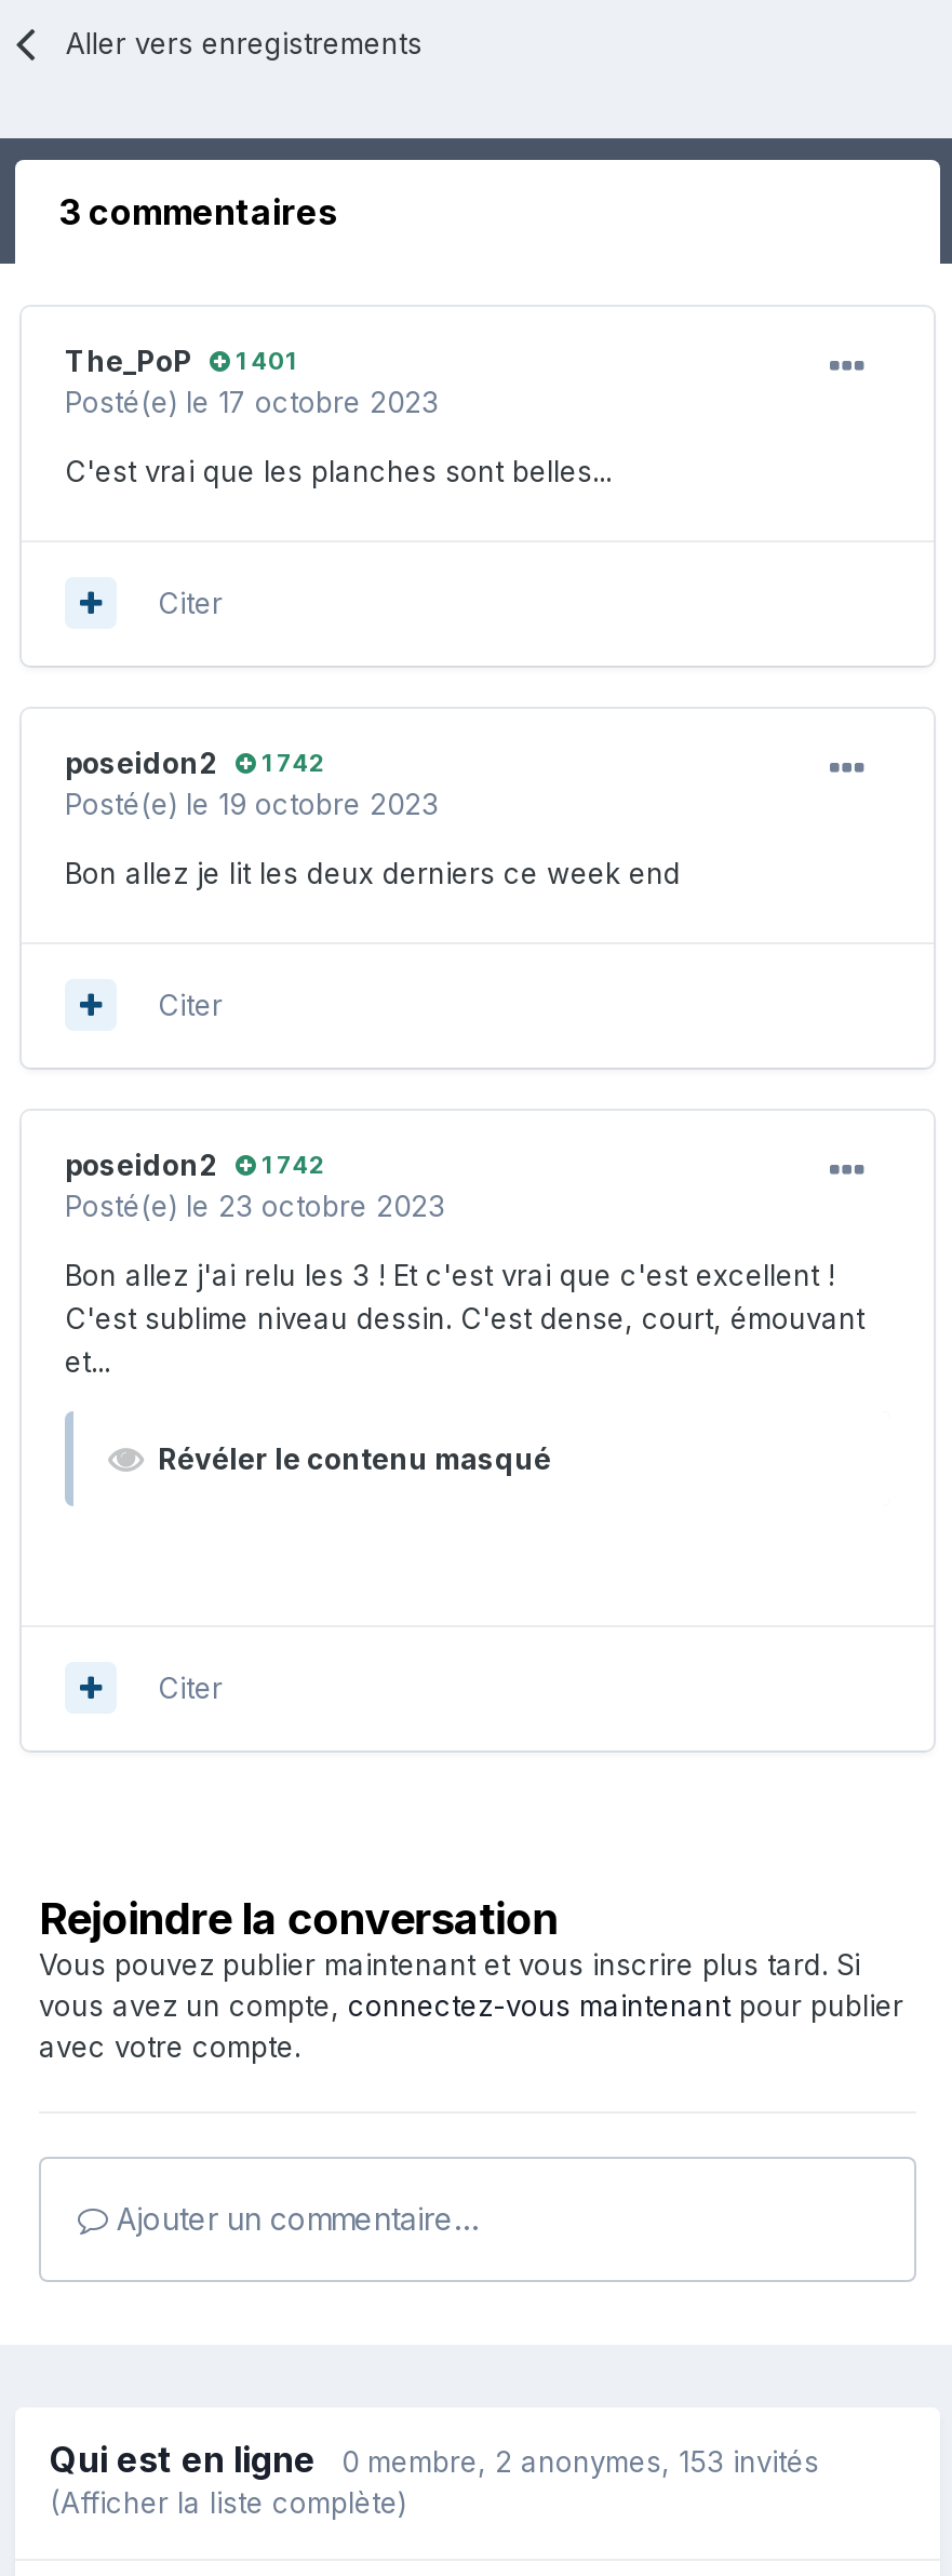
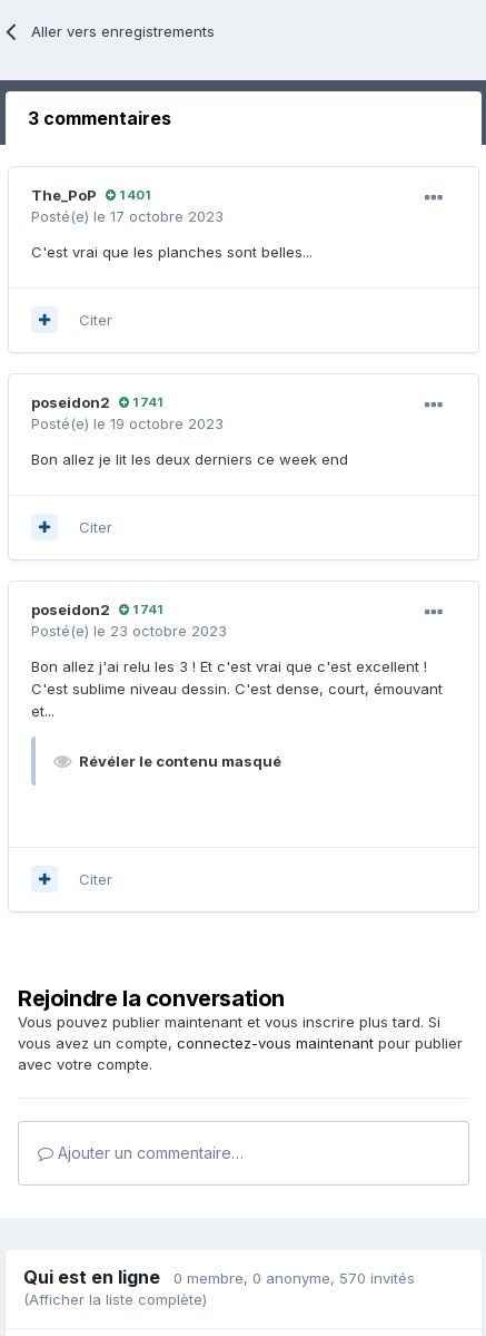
- poseidon2 1 742
+ poseidon2 1 741

- poseidon2 1 742
+ poseidon2 1 741

- Qui est en ligne 0 membre, 2 anonymes, 153 invités
+ Qui est en ligne 0 membre, 0 anonyme, 570 invités
